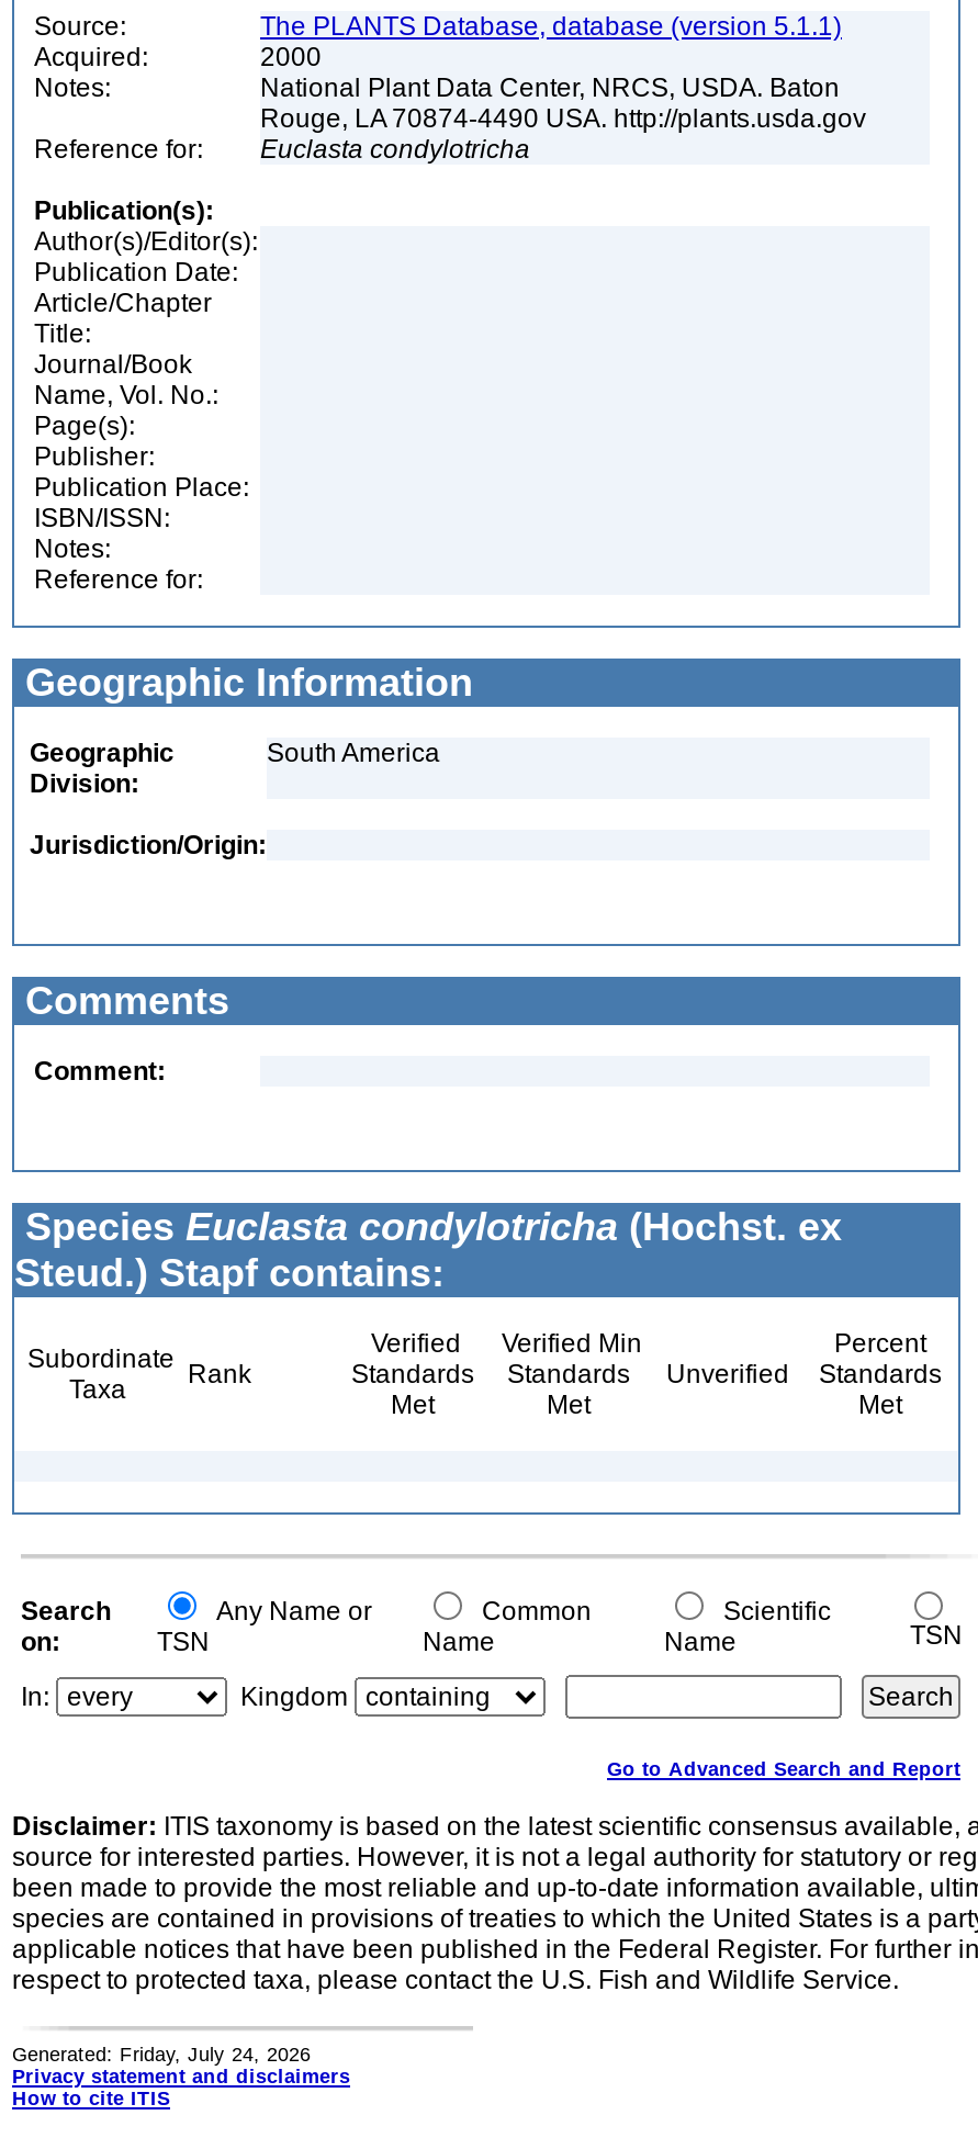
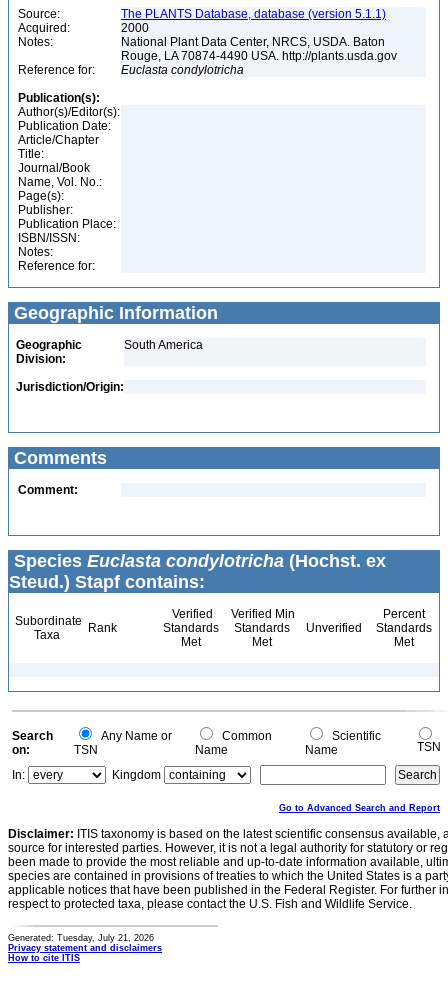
- Generated: Friday, July 24, 2026
+ Generated: Tuesday, July 21, 2026
